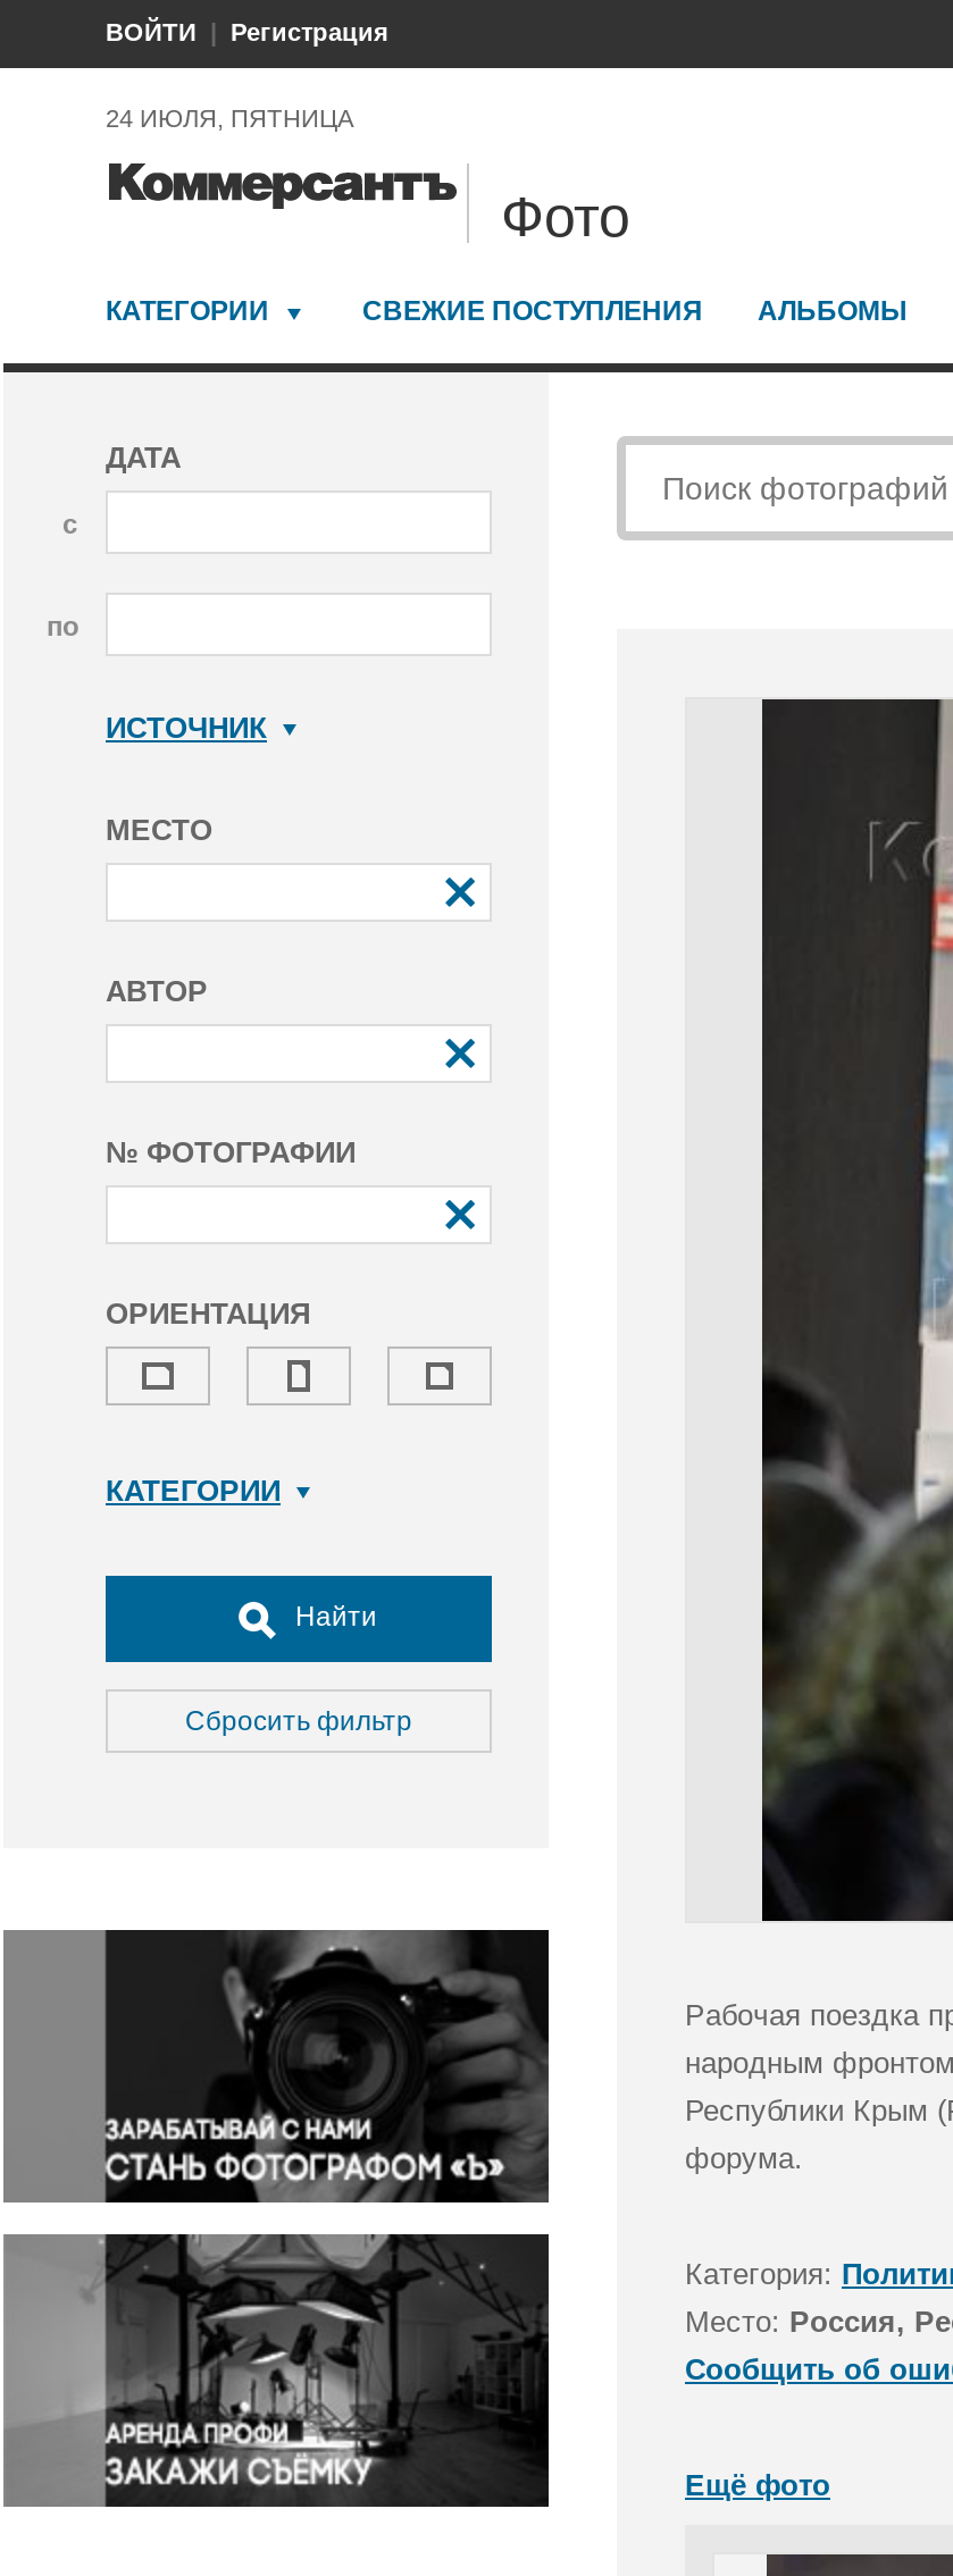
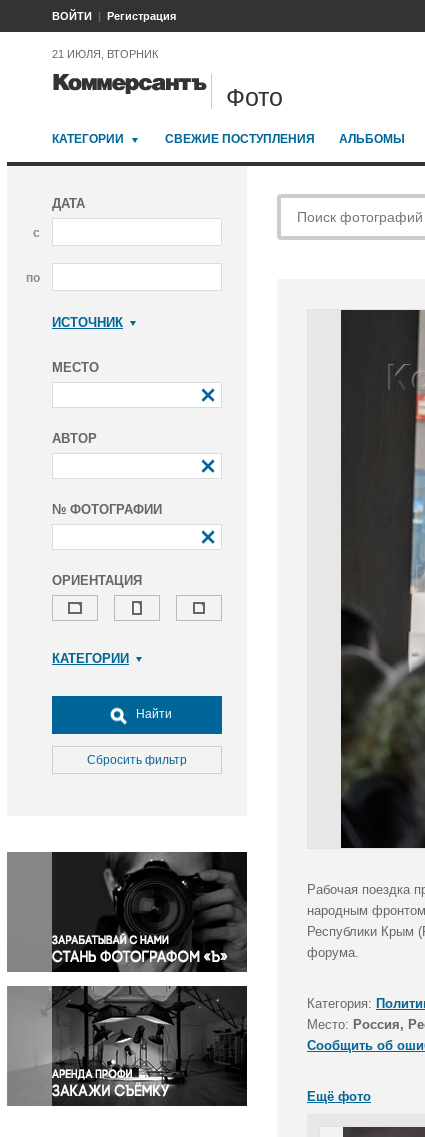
- 24 ИЮЛЯ, ПЯТНИЦА
+ 21 ИЮЛЯ, ВТОРНИК
